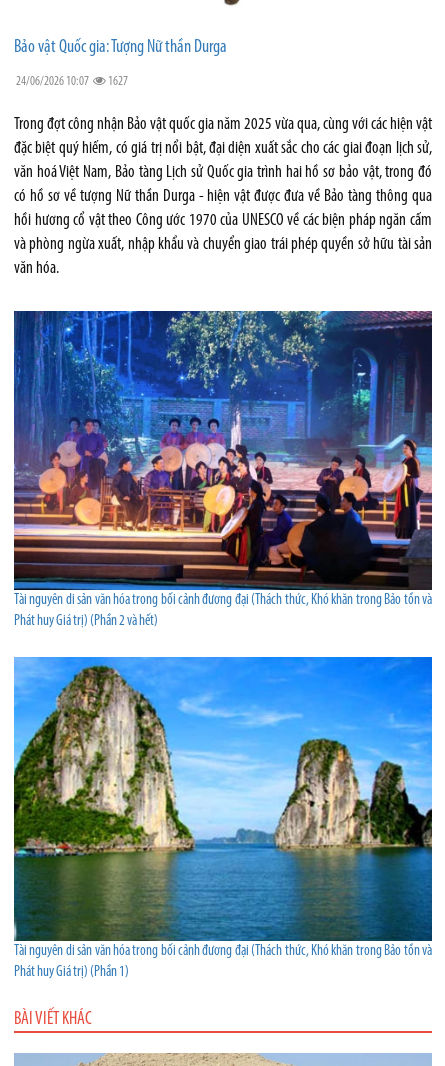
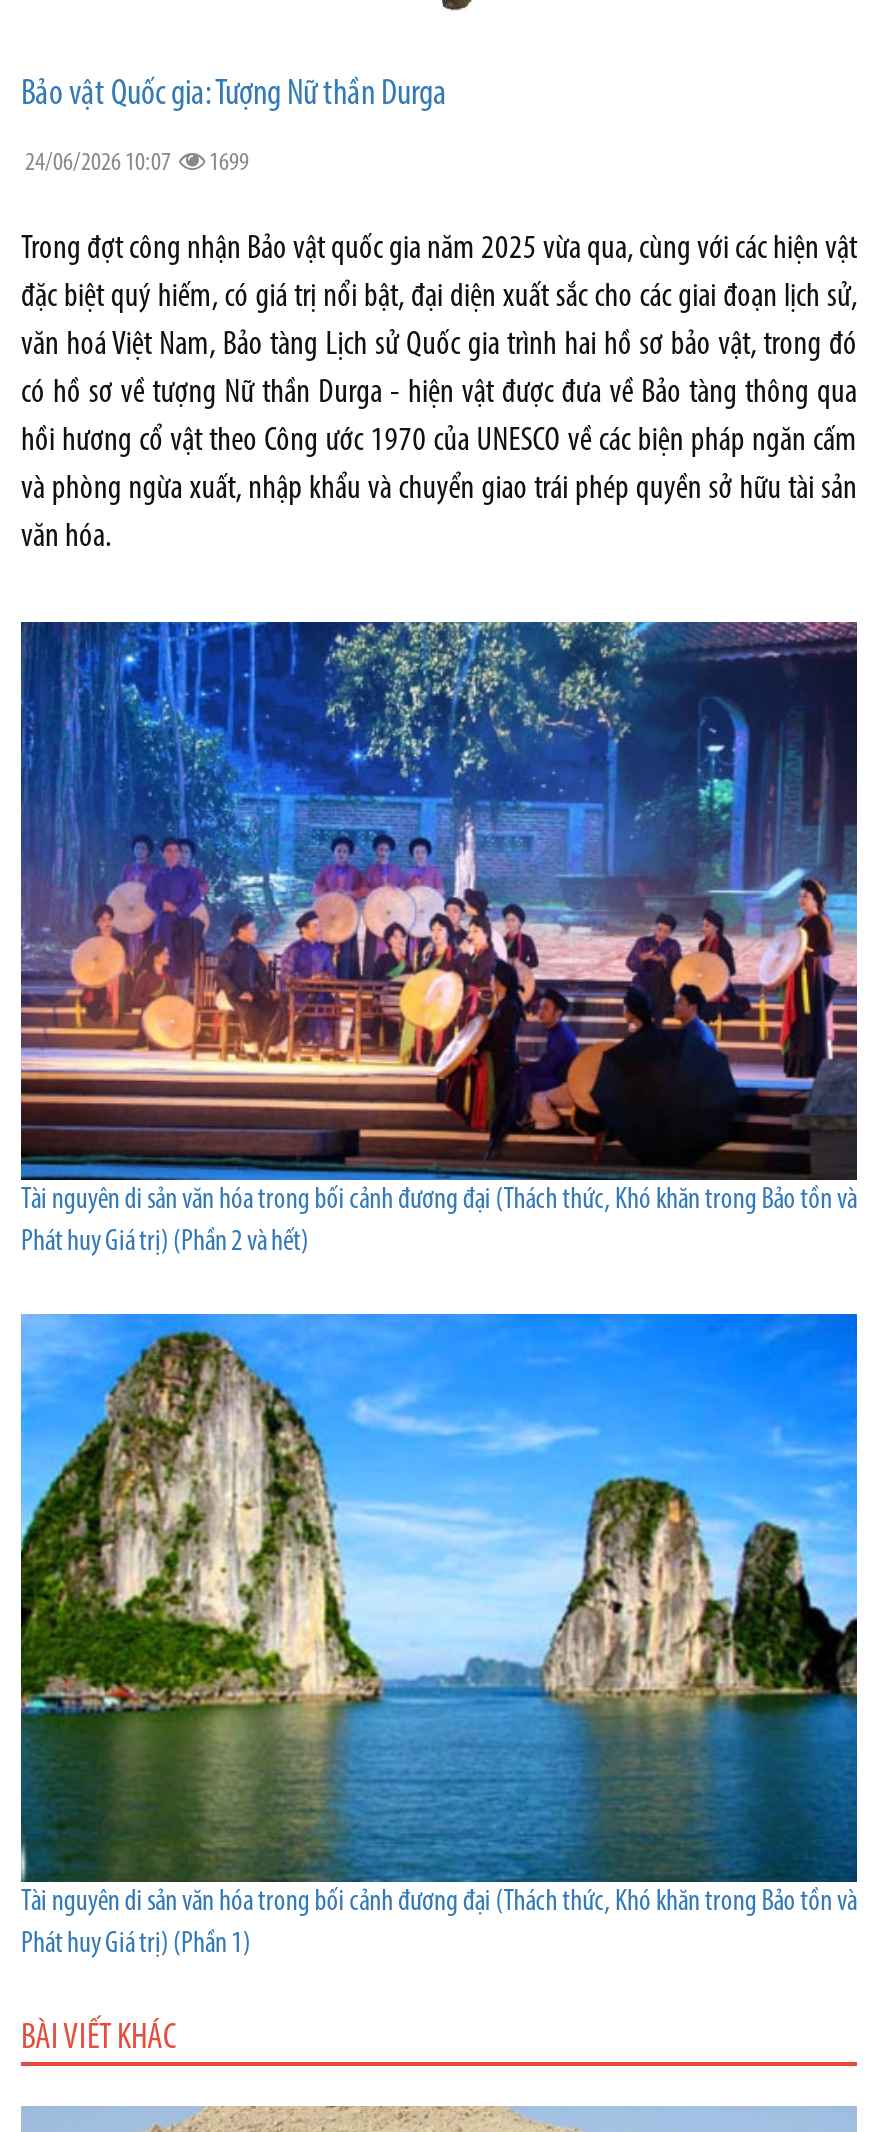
- 24/06/2026 10:07 1627
+ 24/06/2026 10:07 1699
